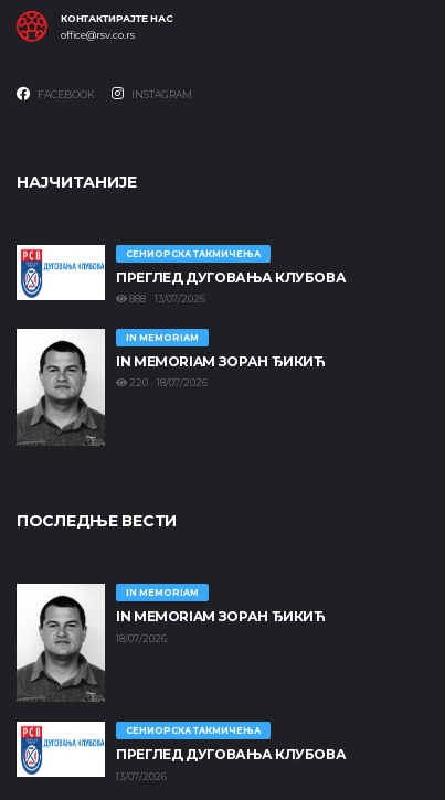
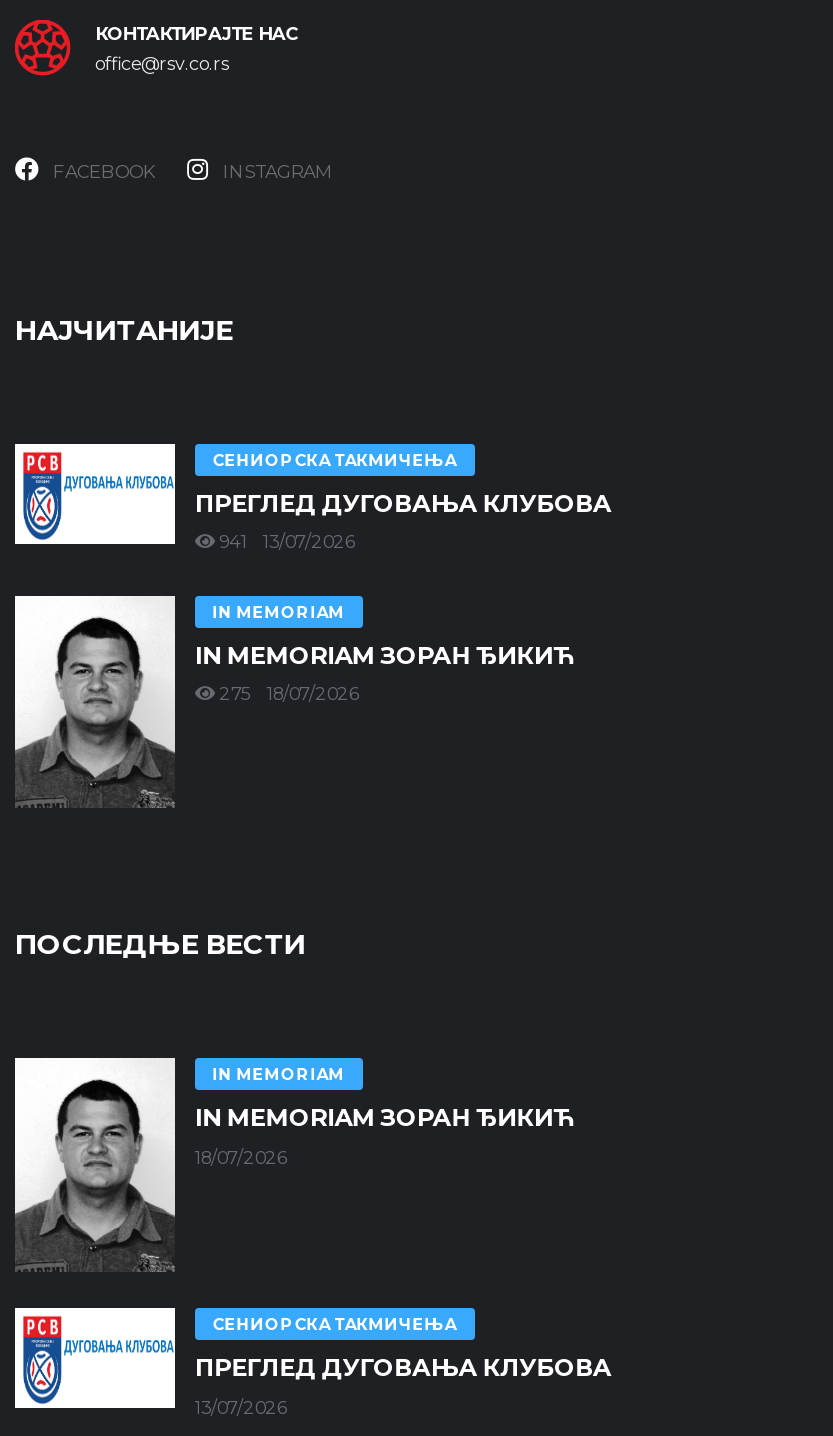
- 888 13/07/2026
+ 941 13/07/2026

- 220 18/07/2026
+ 275 18/07/2026
